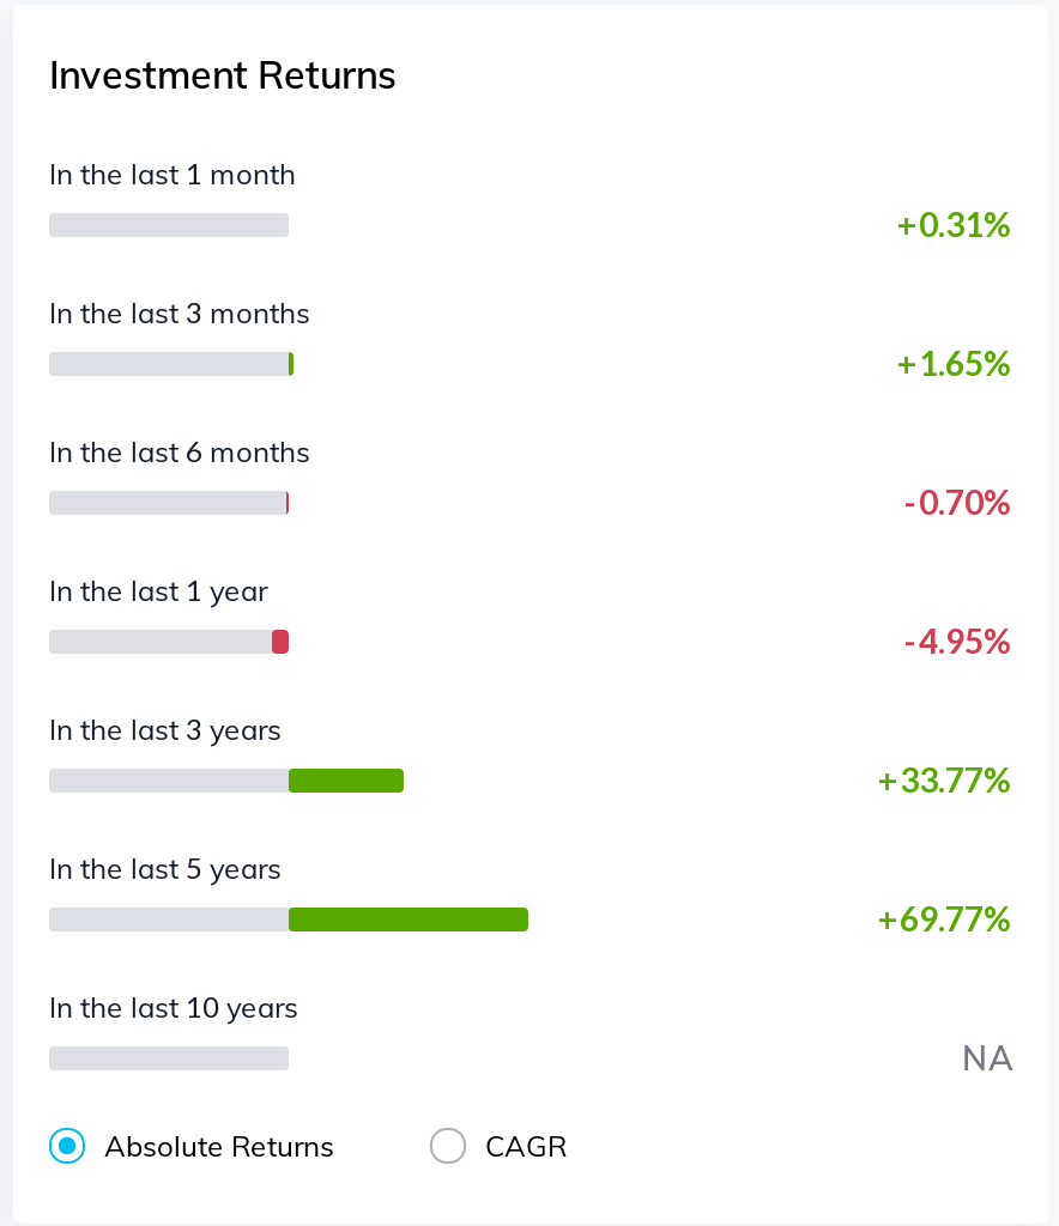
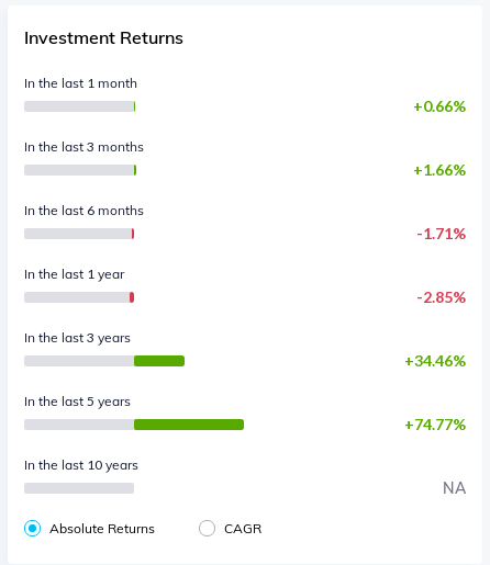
- 0.31%
+ 0.66%

- 1.65%
+ 1.66%

- 0.70%
+ 1.71%

- 4.95%
+ 2.85%

- 33.77%
+ 34.46%

- 69.77%
+ 74.77%
